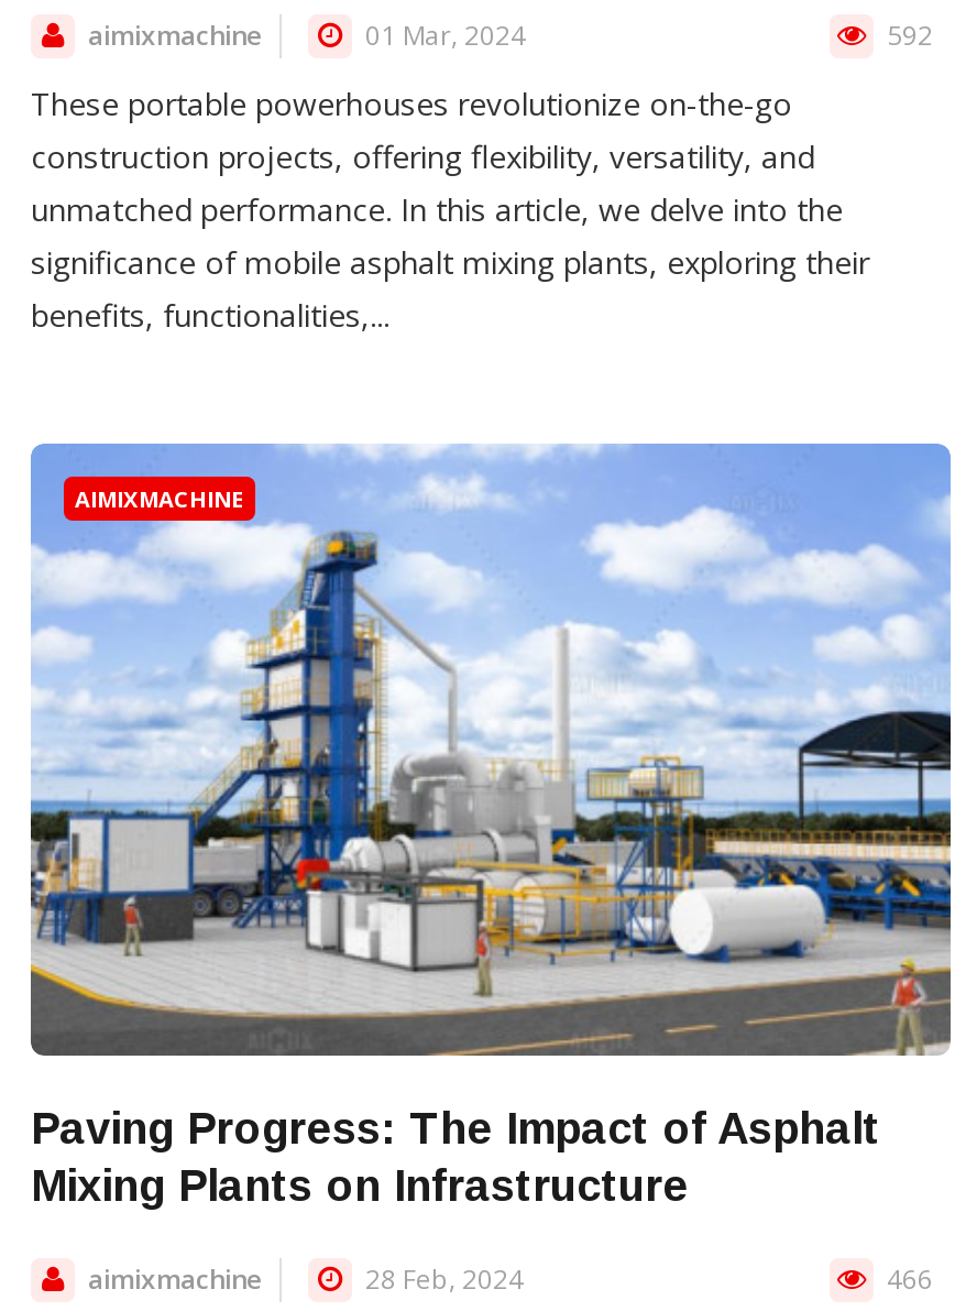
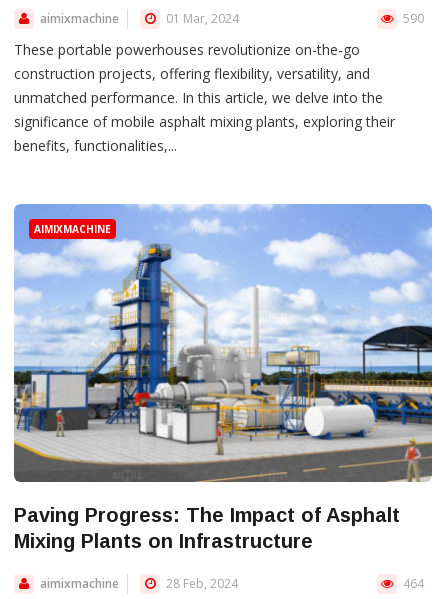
- 592
+ 590

- 466
+ 464
